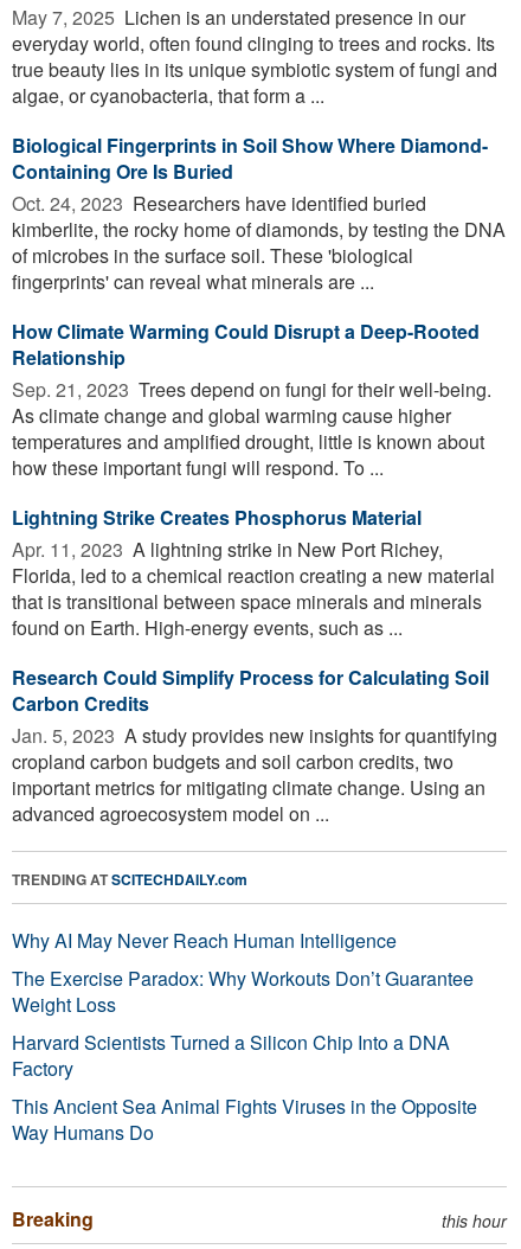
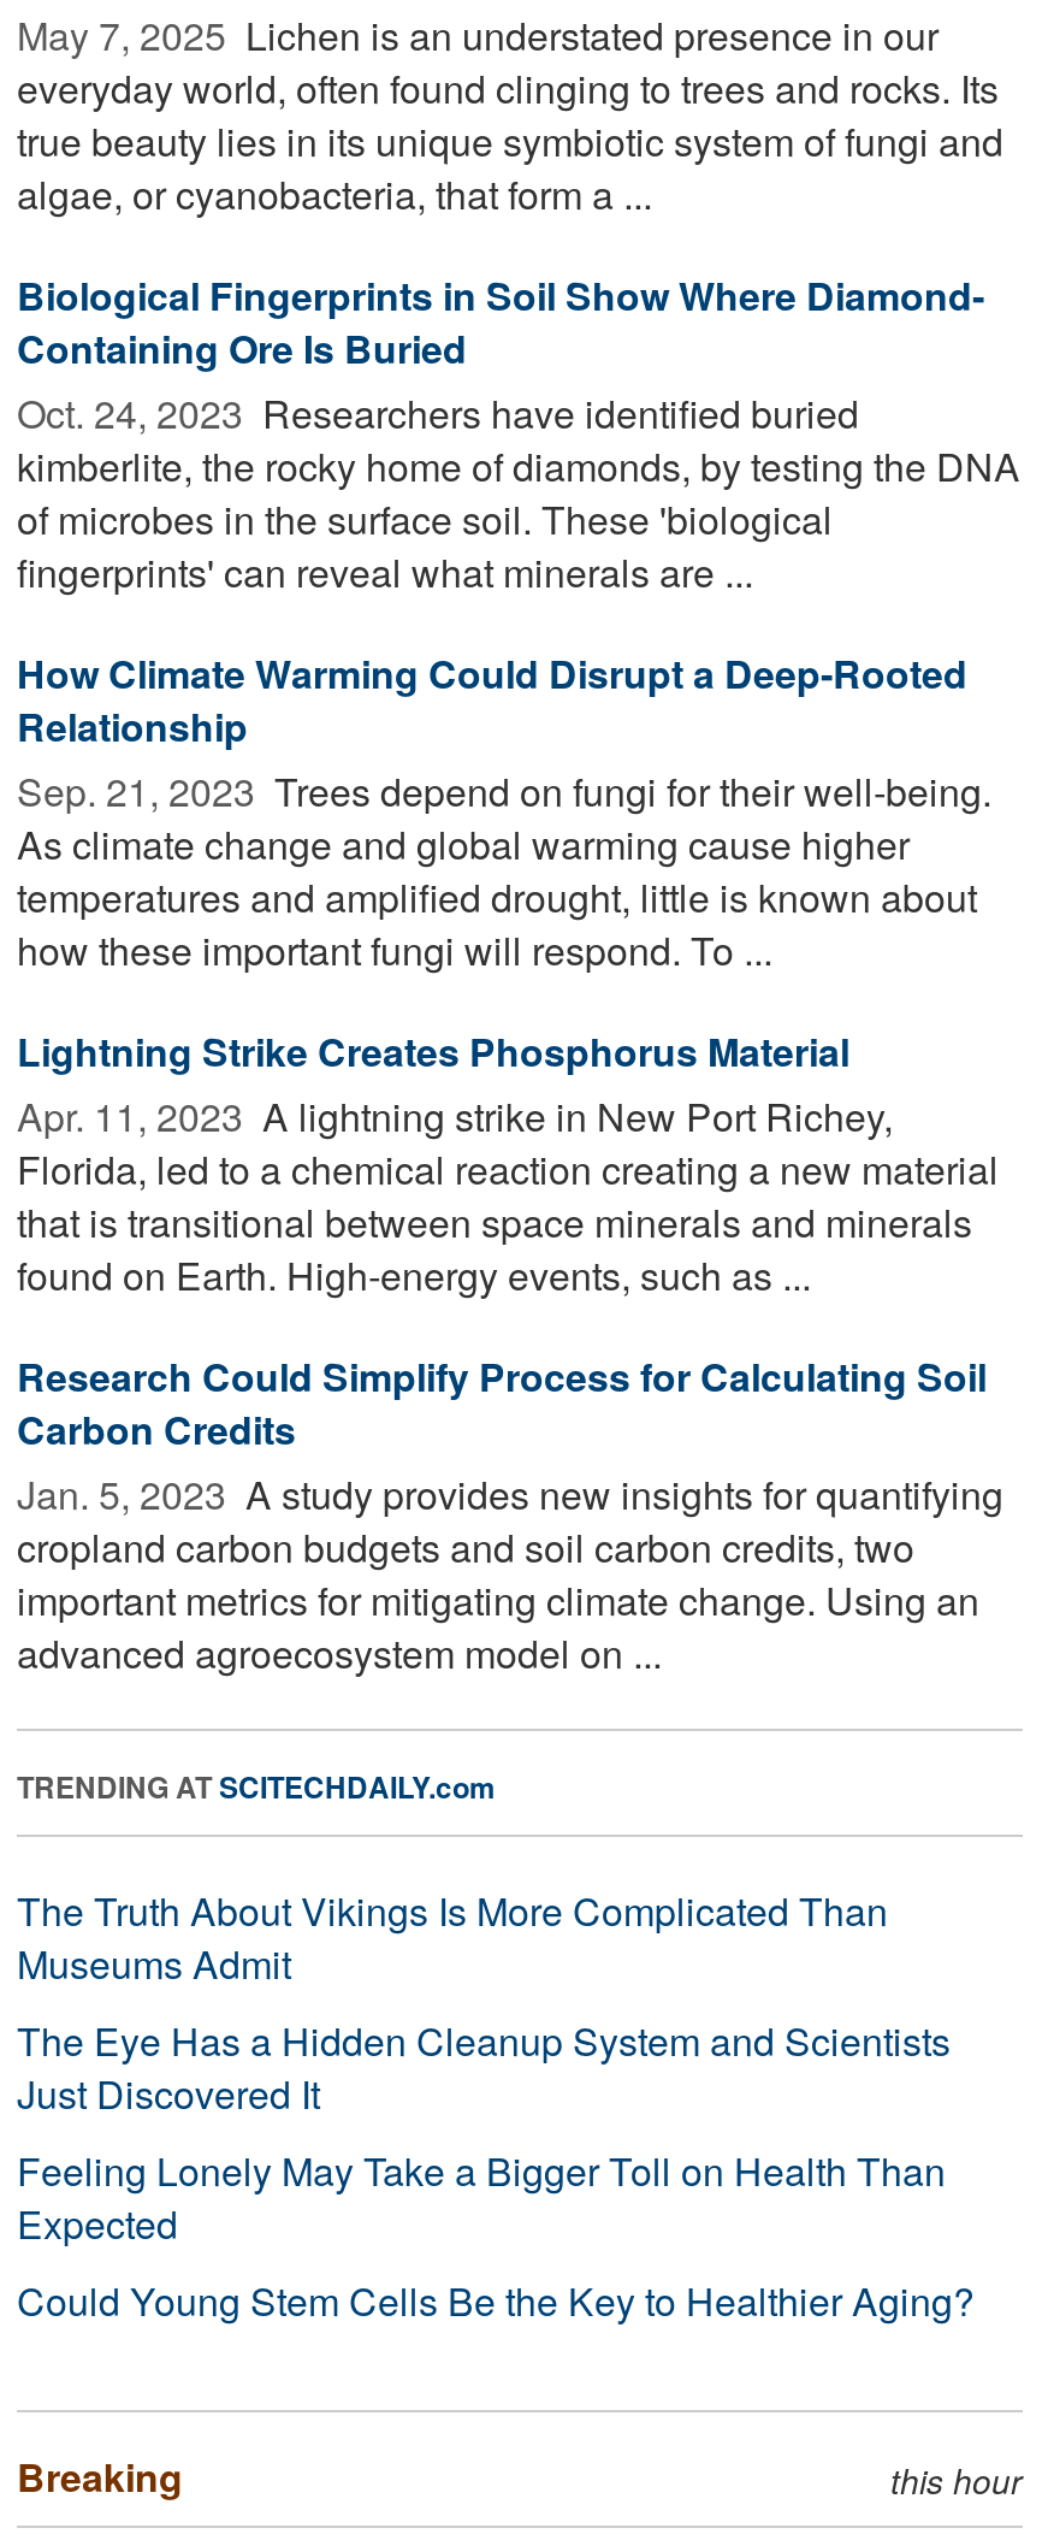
- Why AI May Never Reach Human Intelligence
- The Exercise Paradox: Why Workouts Don’t Guarantee
- Weight Loss
- Harvard Scientists Turned a Silicon Chip Into a DNA
- Factory
- This Ancient Sea Animal Fights Viruses in the Opposite
- Way Humans Do
+ The Truth About Vikings Is More Complicated Than
+ Museums Admit
+ The Eye Has a Hidden Cleanup System and Scientists
+ Just Discovered It
+ Feeling Lonely May Take a Bigger Toll on Health Than
+ Expected
+ Could Young Stem Cells Be the Key to Healthier Aging?
